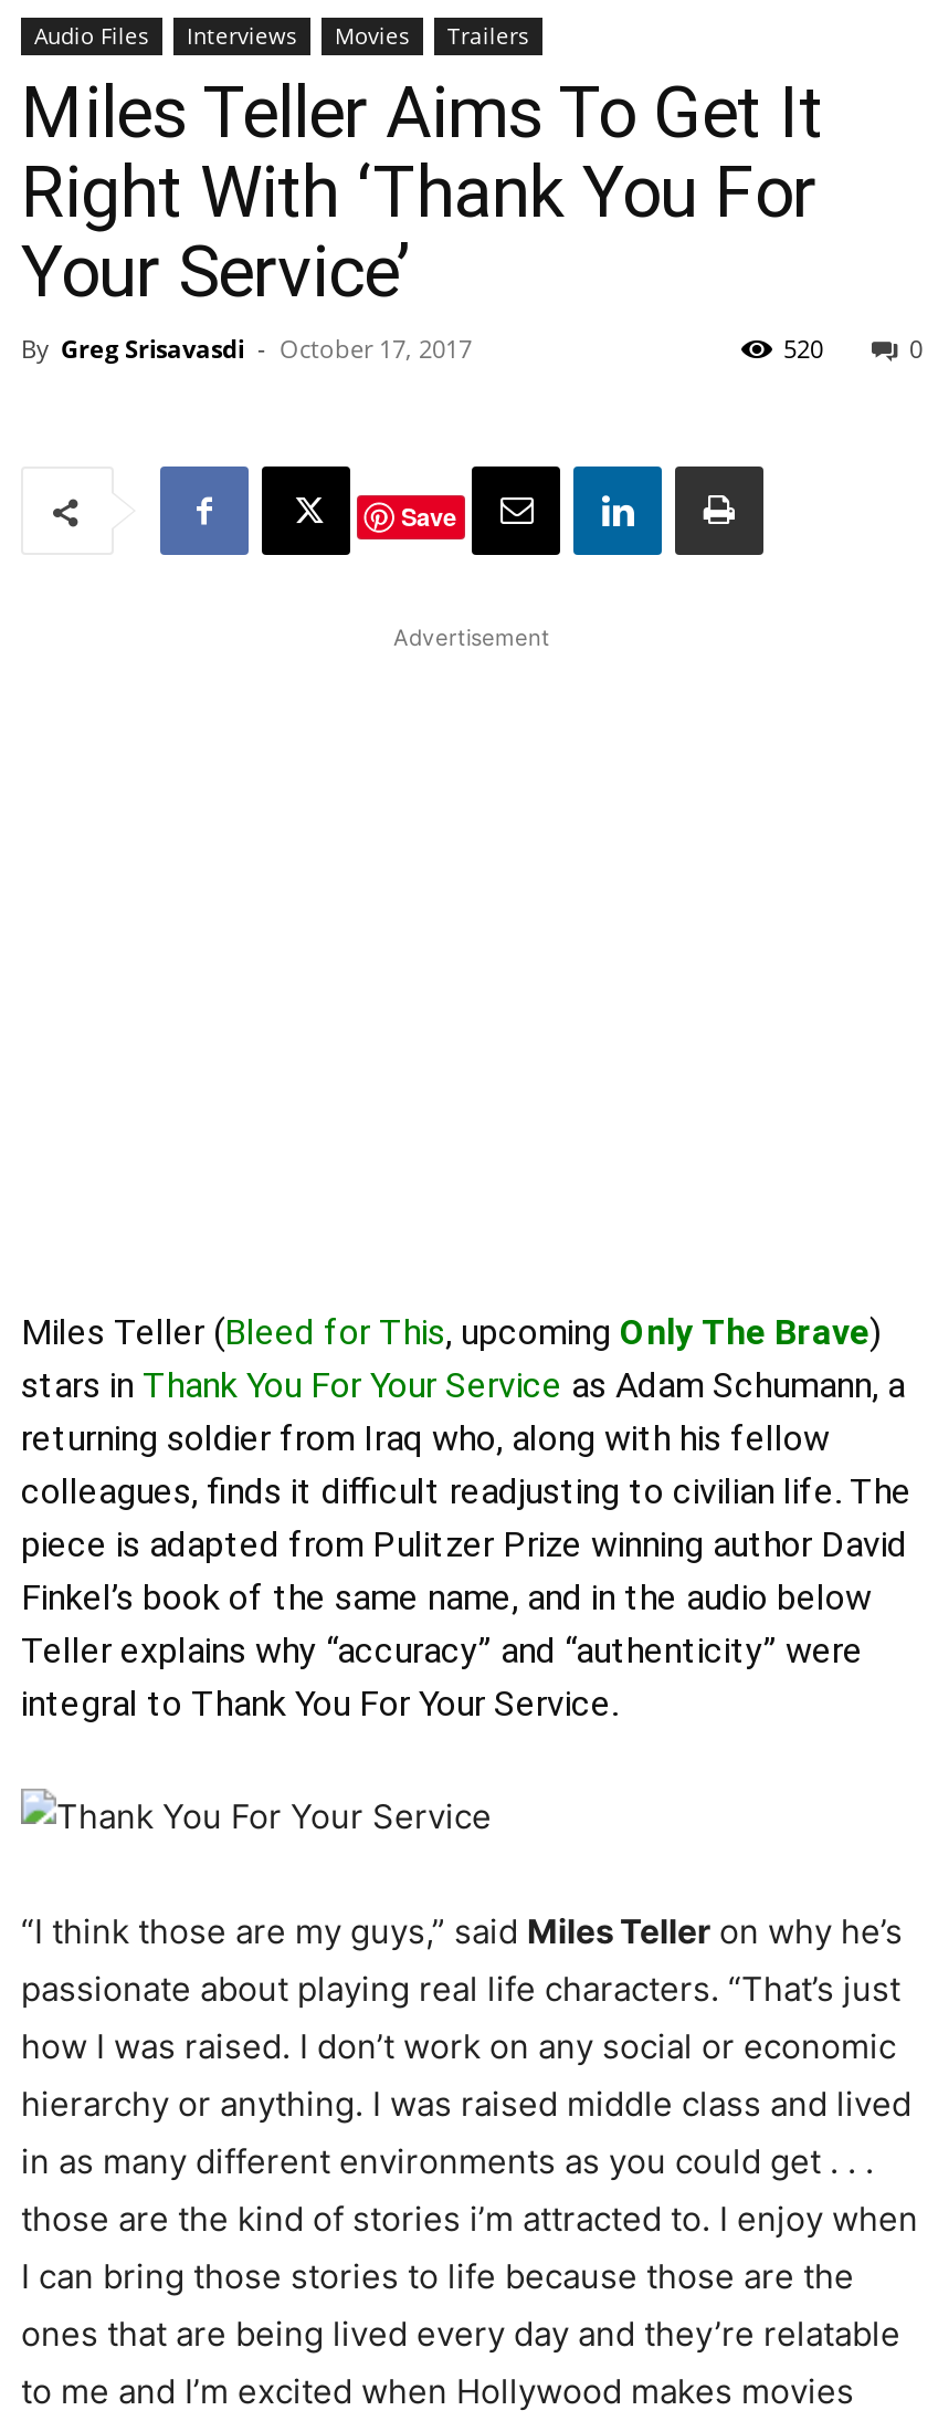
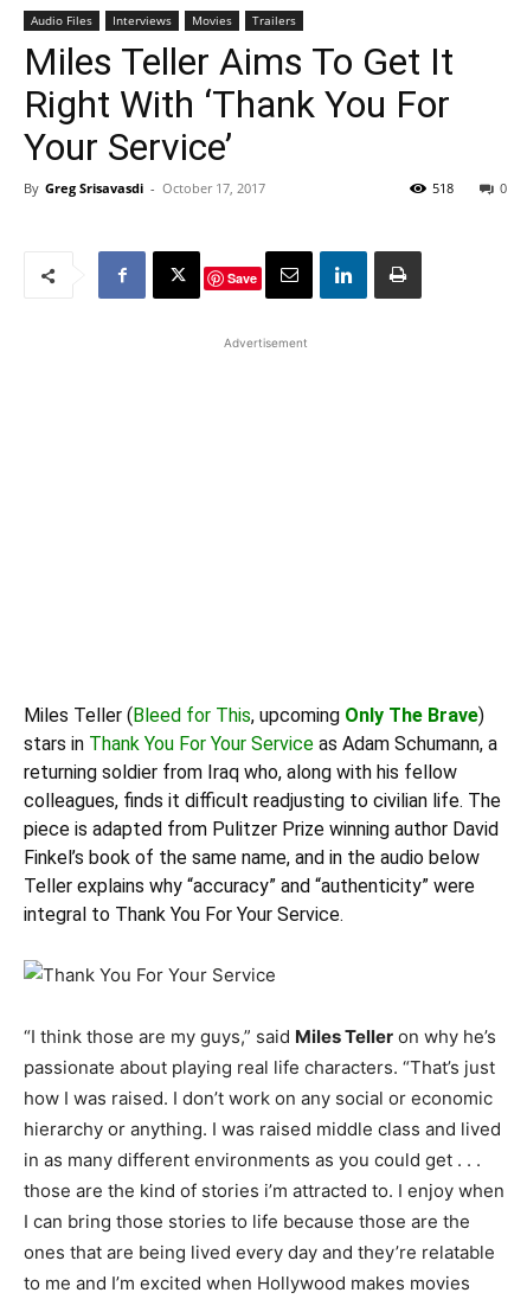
- 520
+ 518
